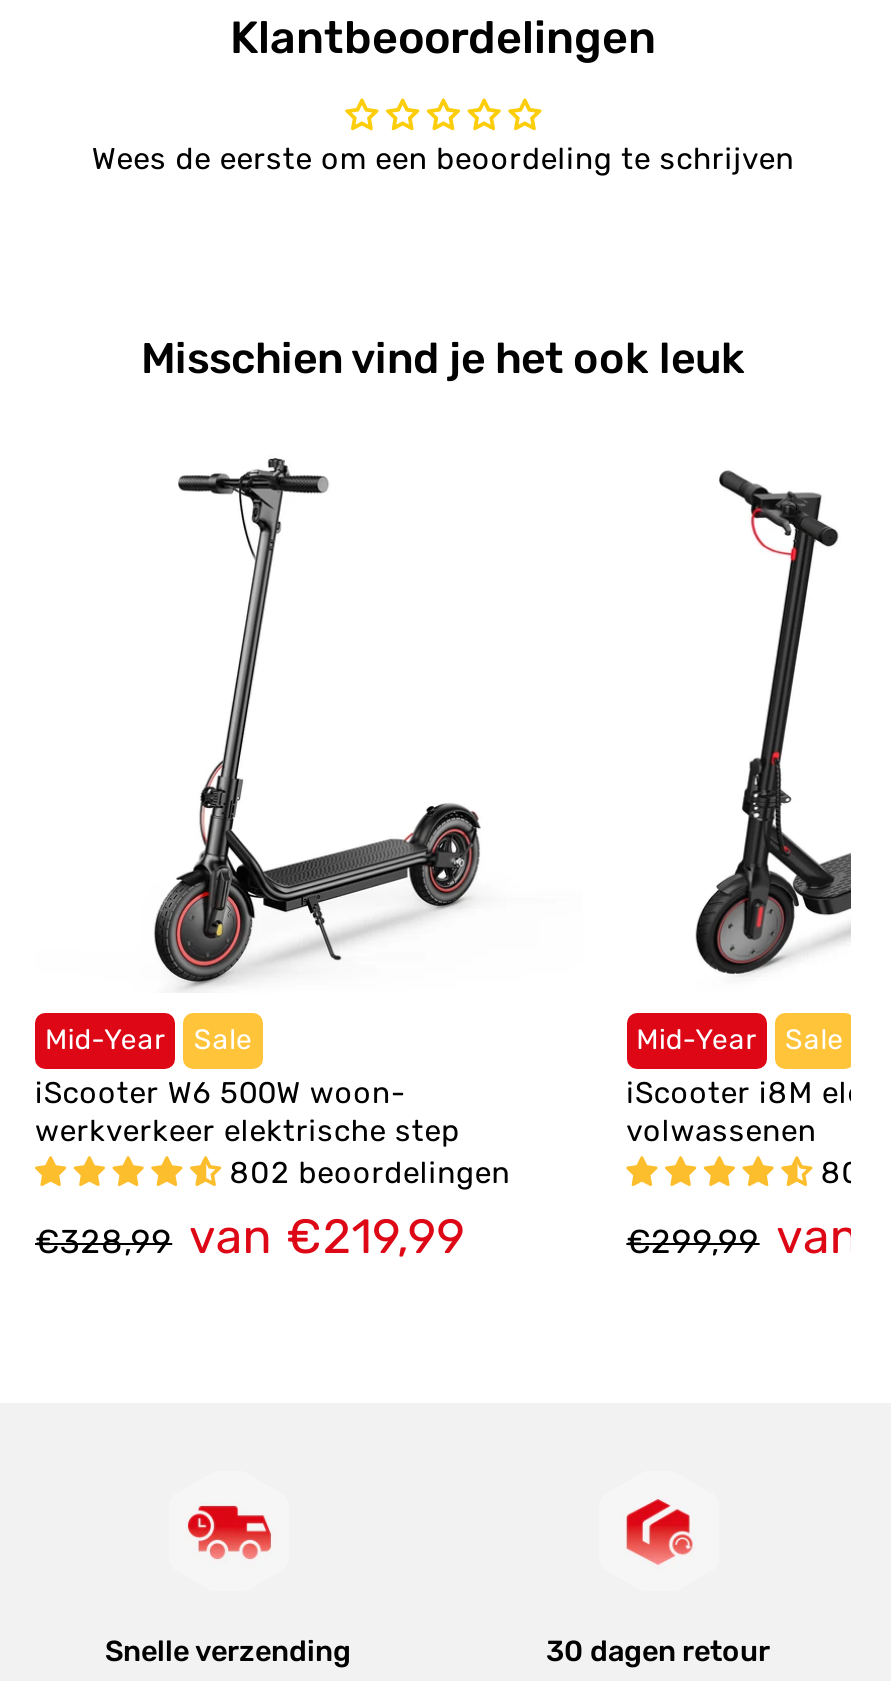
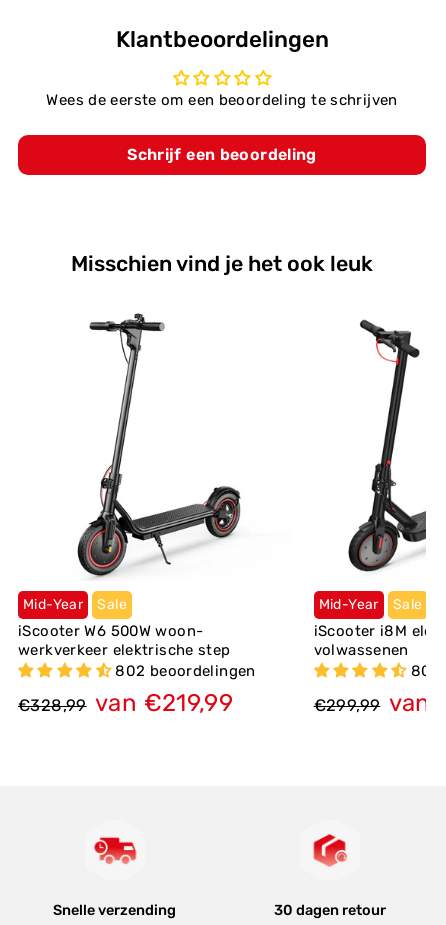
+ Schrijf een beoordeling
